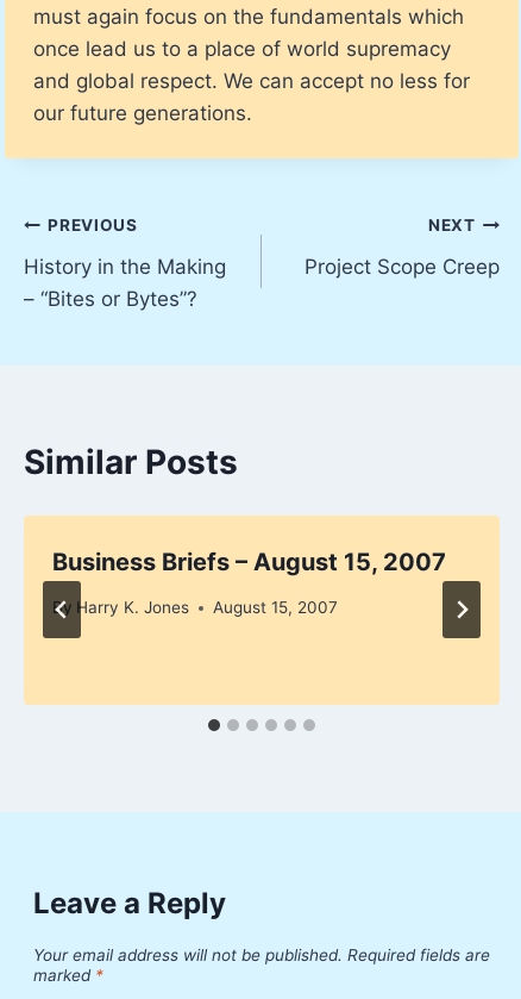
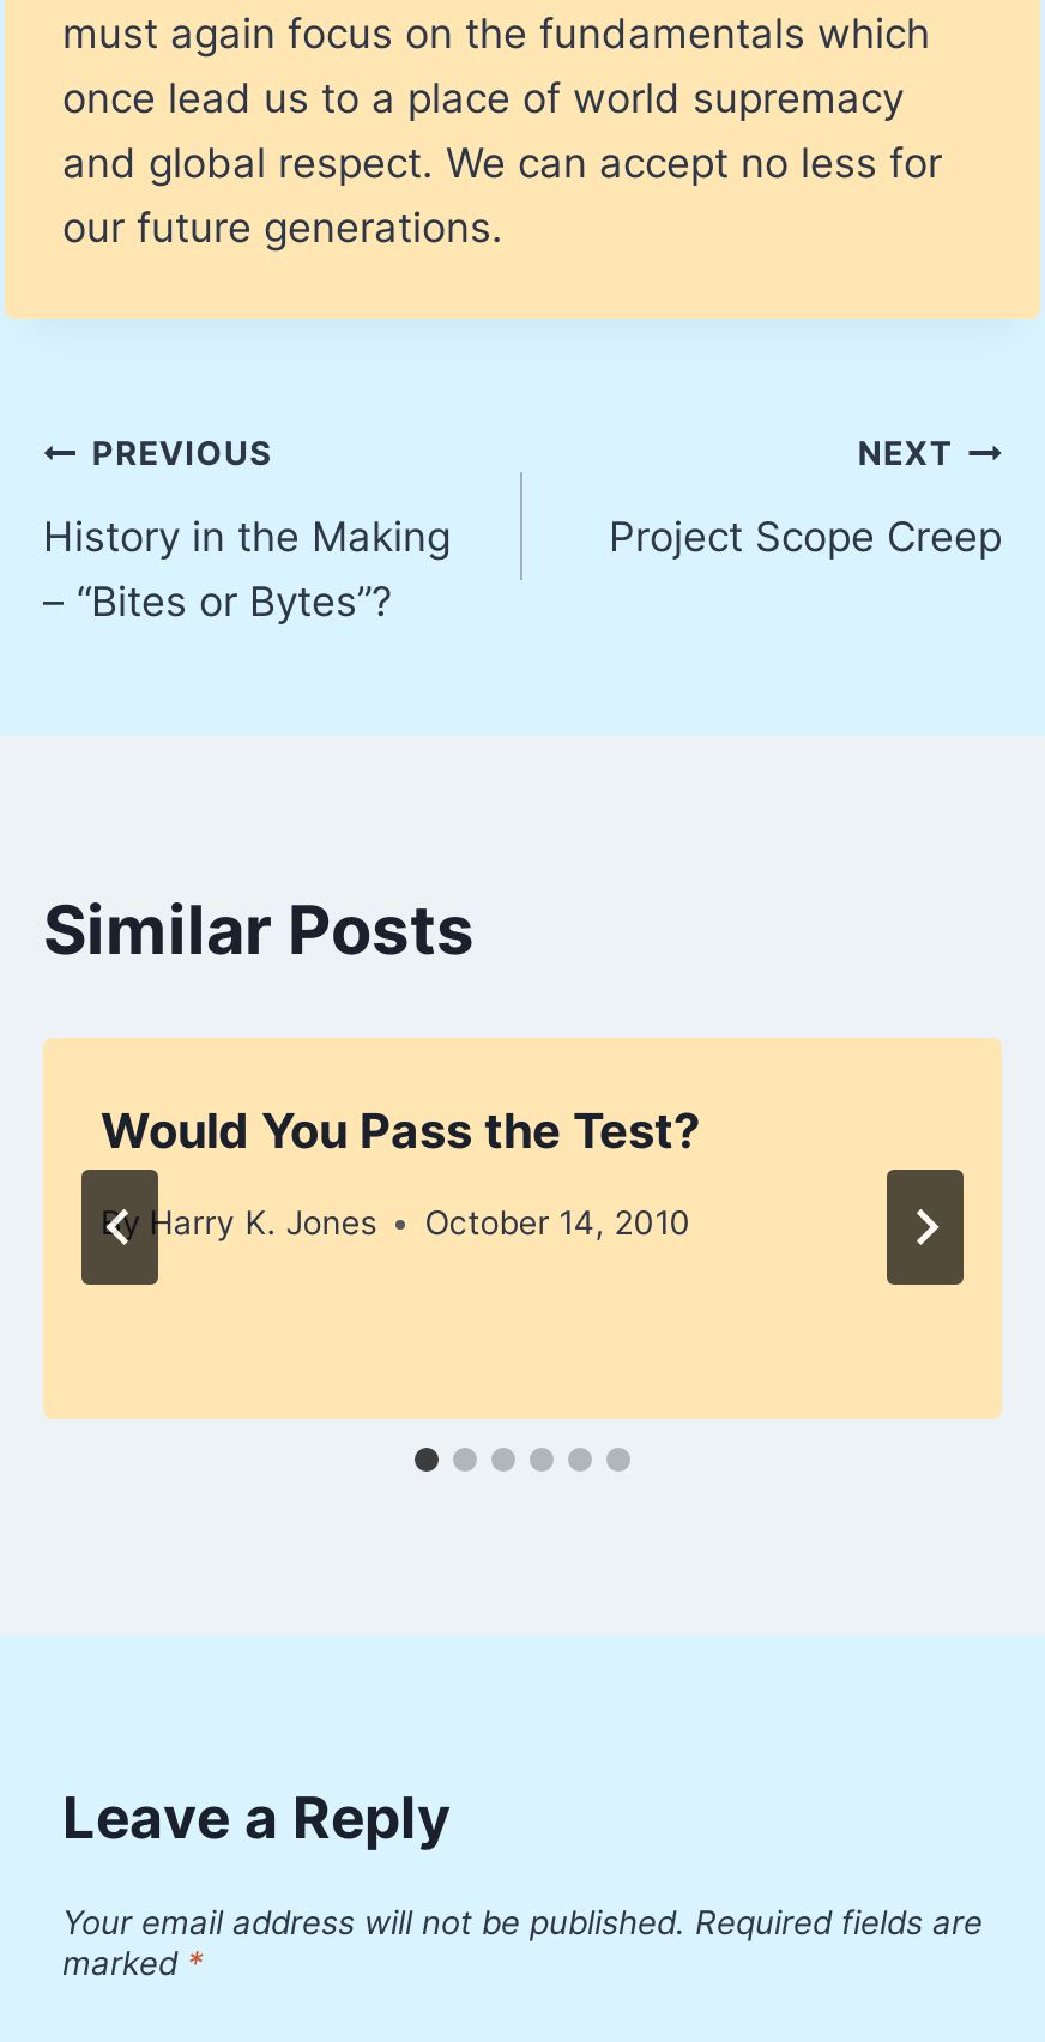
- Business Briefs – August 15, 2007
+ Would You Pass the Test?

- August 15, 2007
+ October 14, 2010
